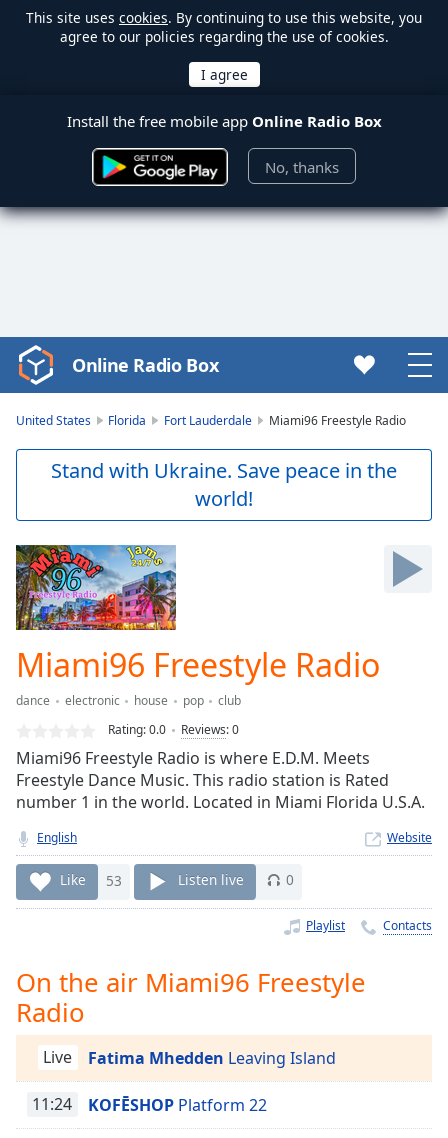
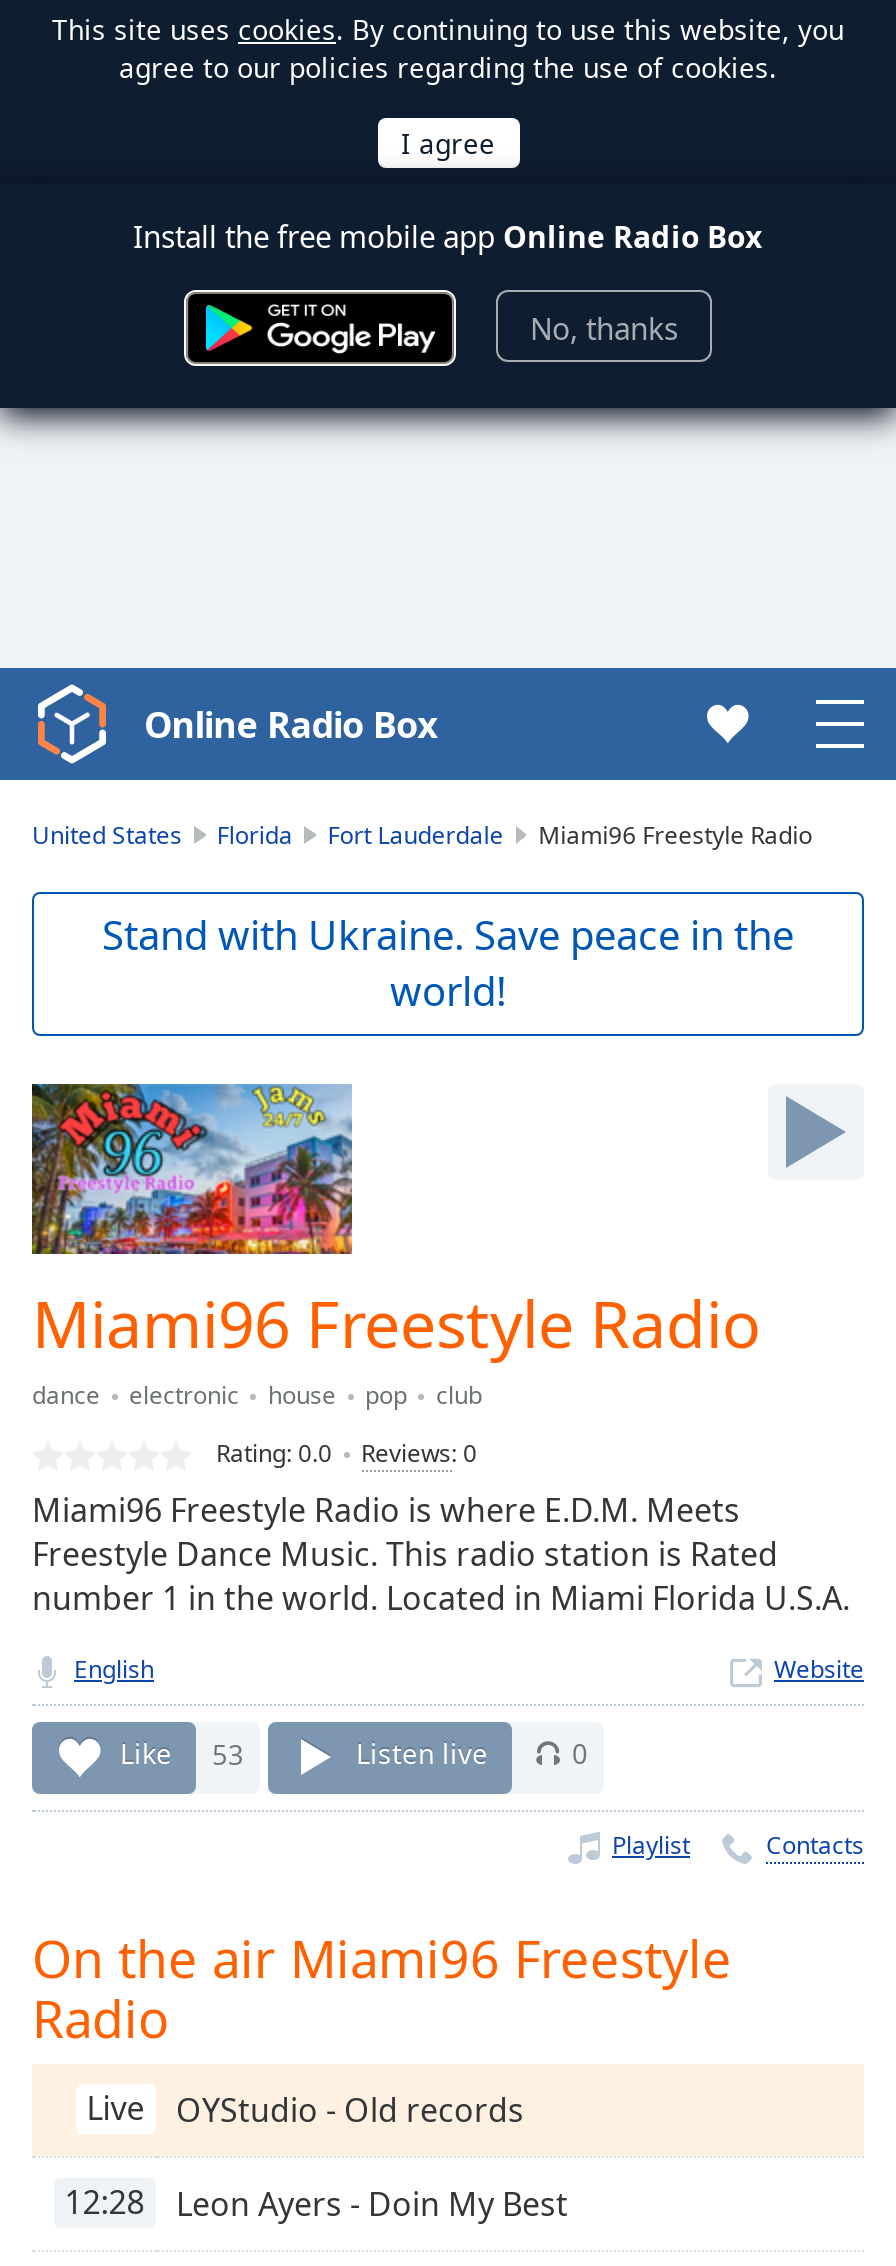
- Fatima Mhedden Leaving Island
+ OYStudio - Old records

- 11:24
- KOFĒSHOP Platform 22
+ 12:28
+ Leon Ayers - Doin My Best
